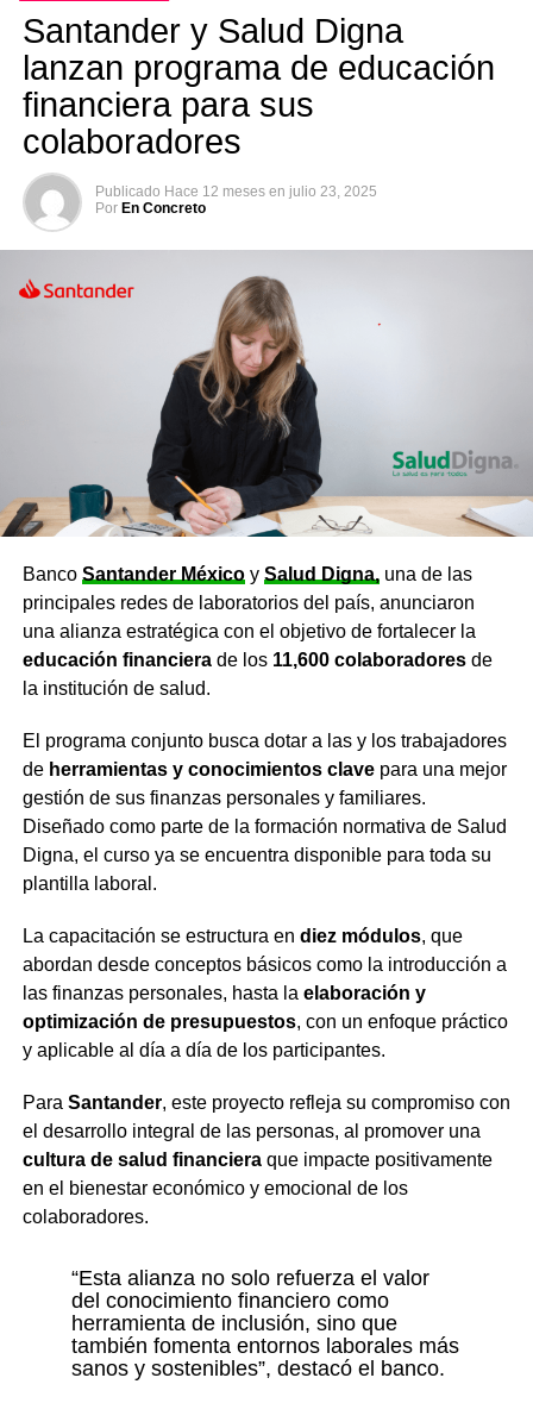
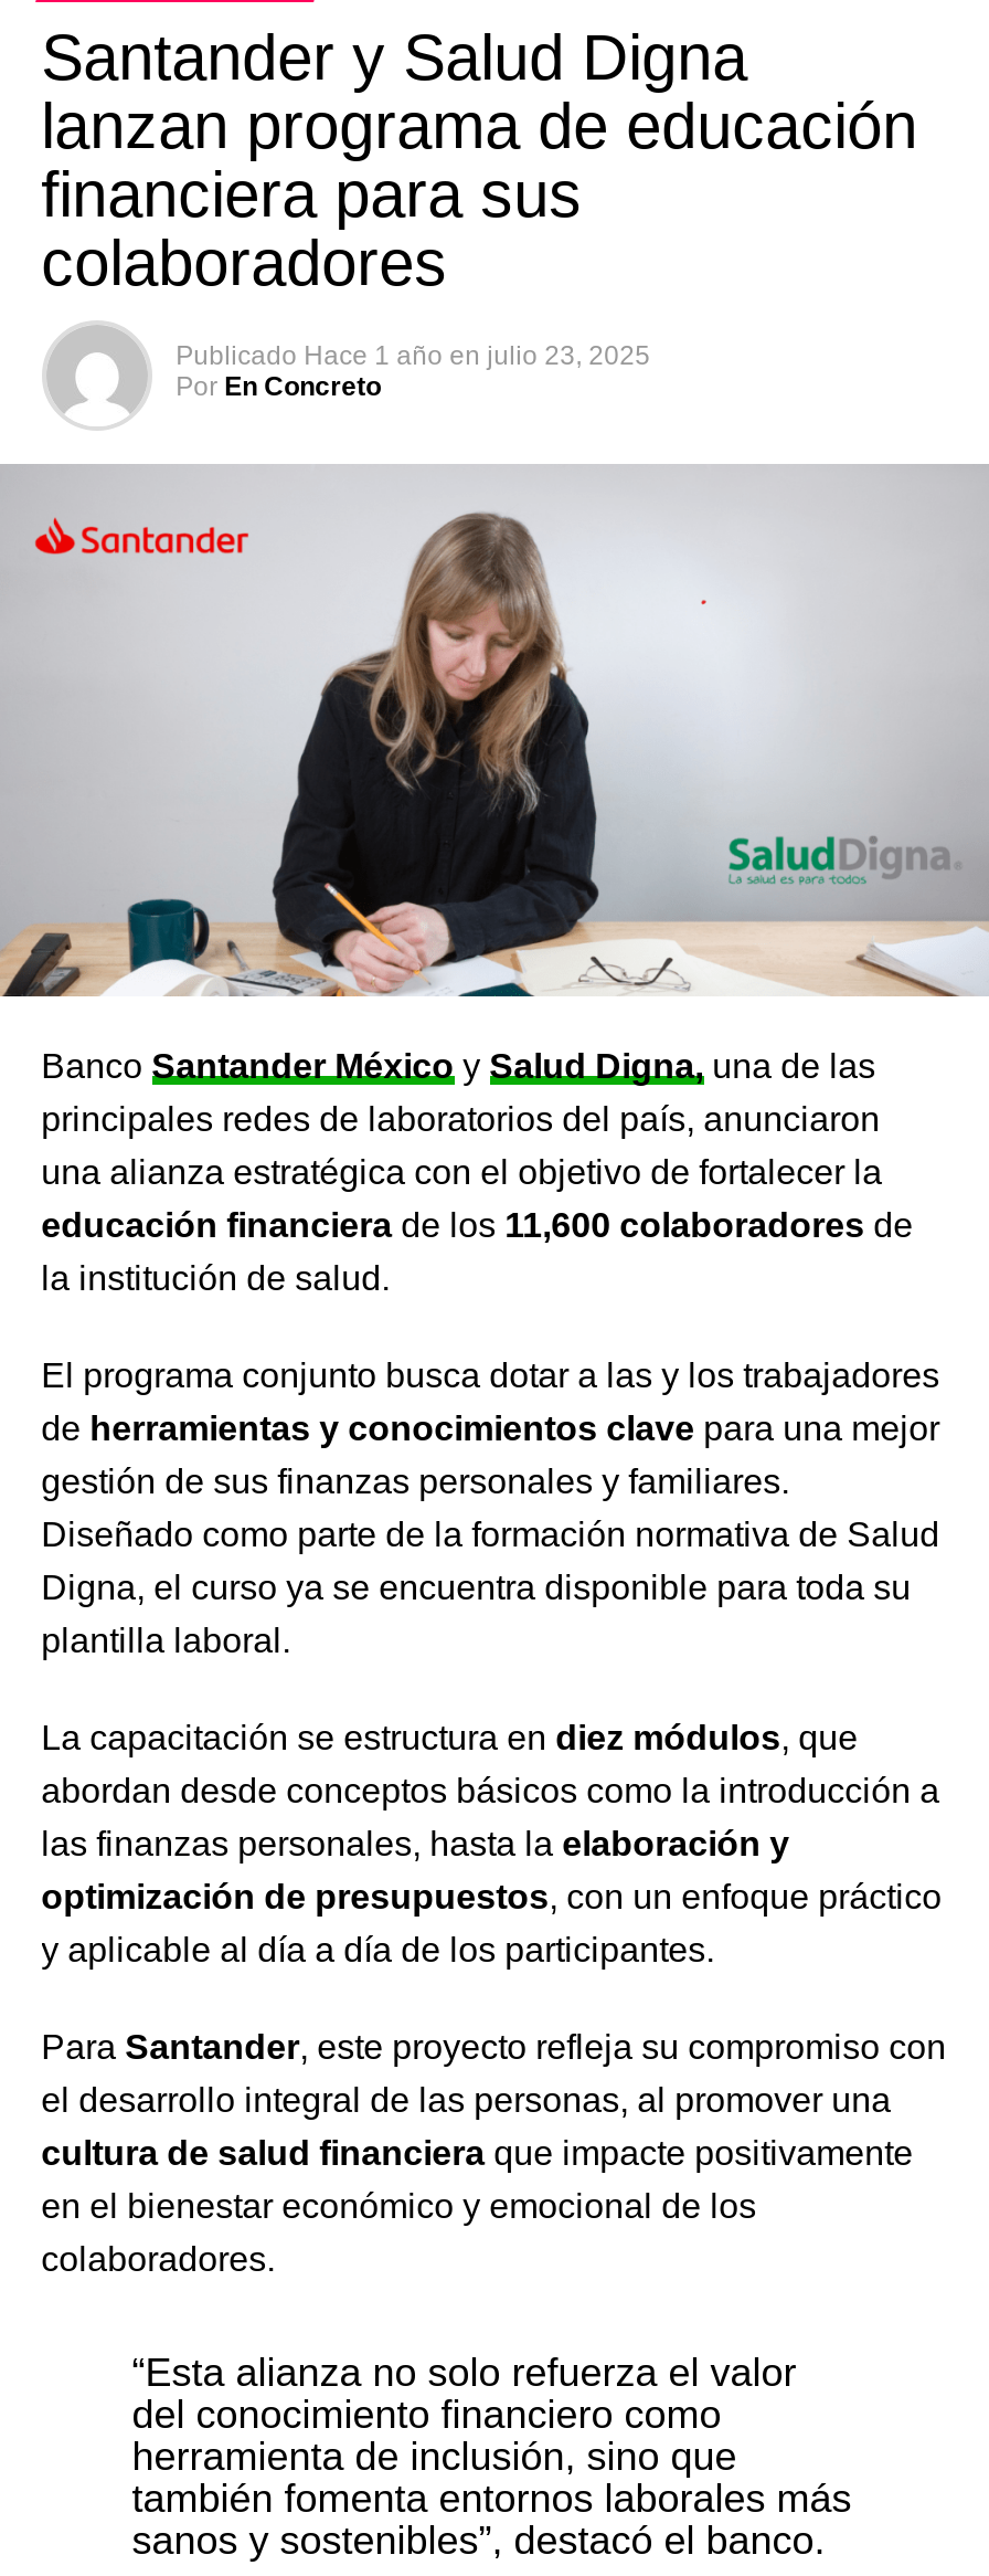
- Publicado Hace 12 meses en julio 23, 2025
+ Publicado Hace 1 año en julio 23, 2025
